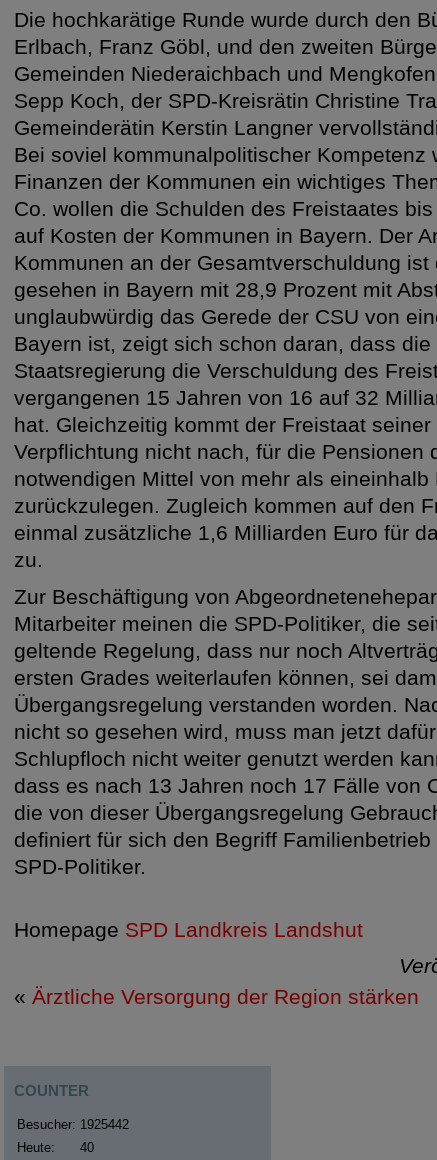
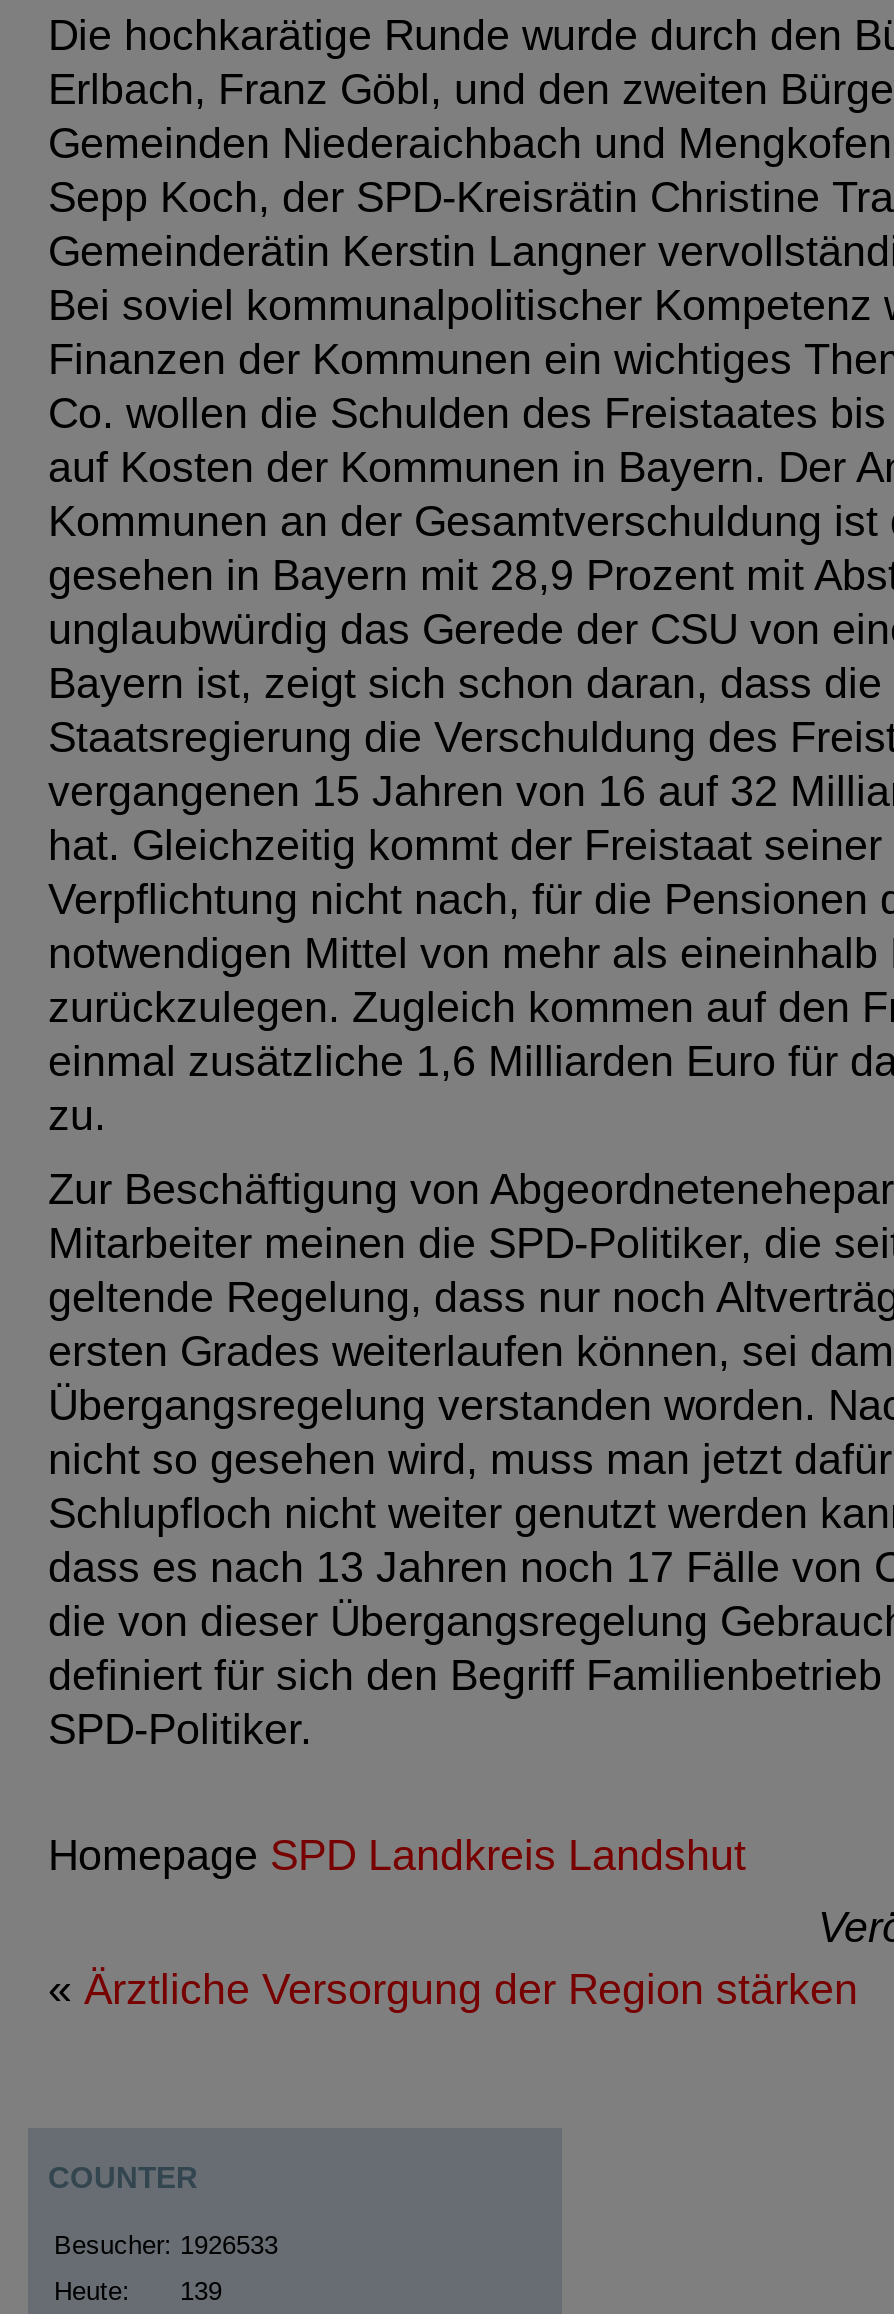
- Besucher: 1925442
+ Besucher: 1926533

- Heute: 40
+ Heute: 139
